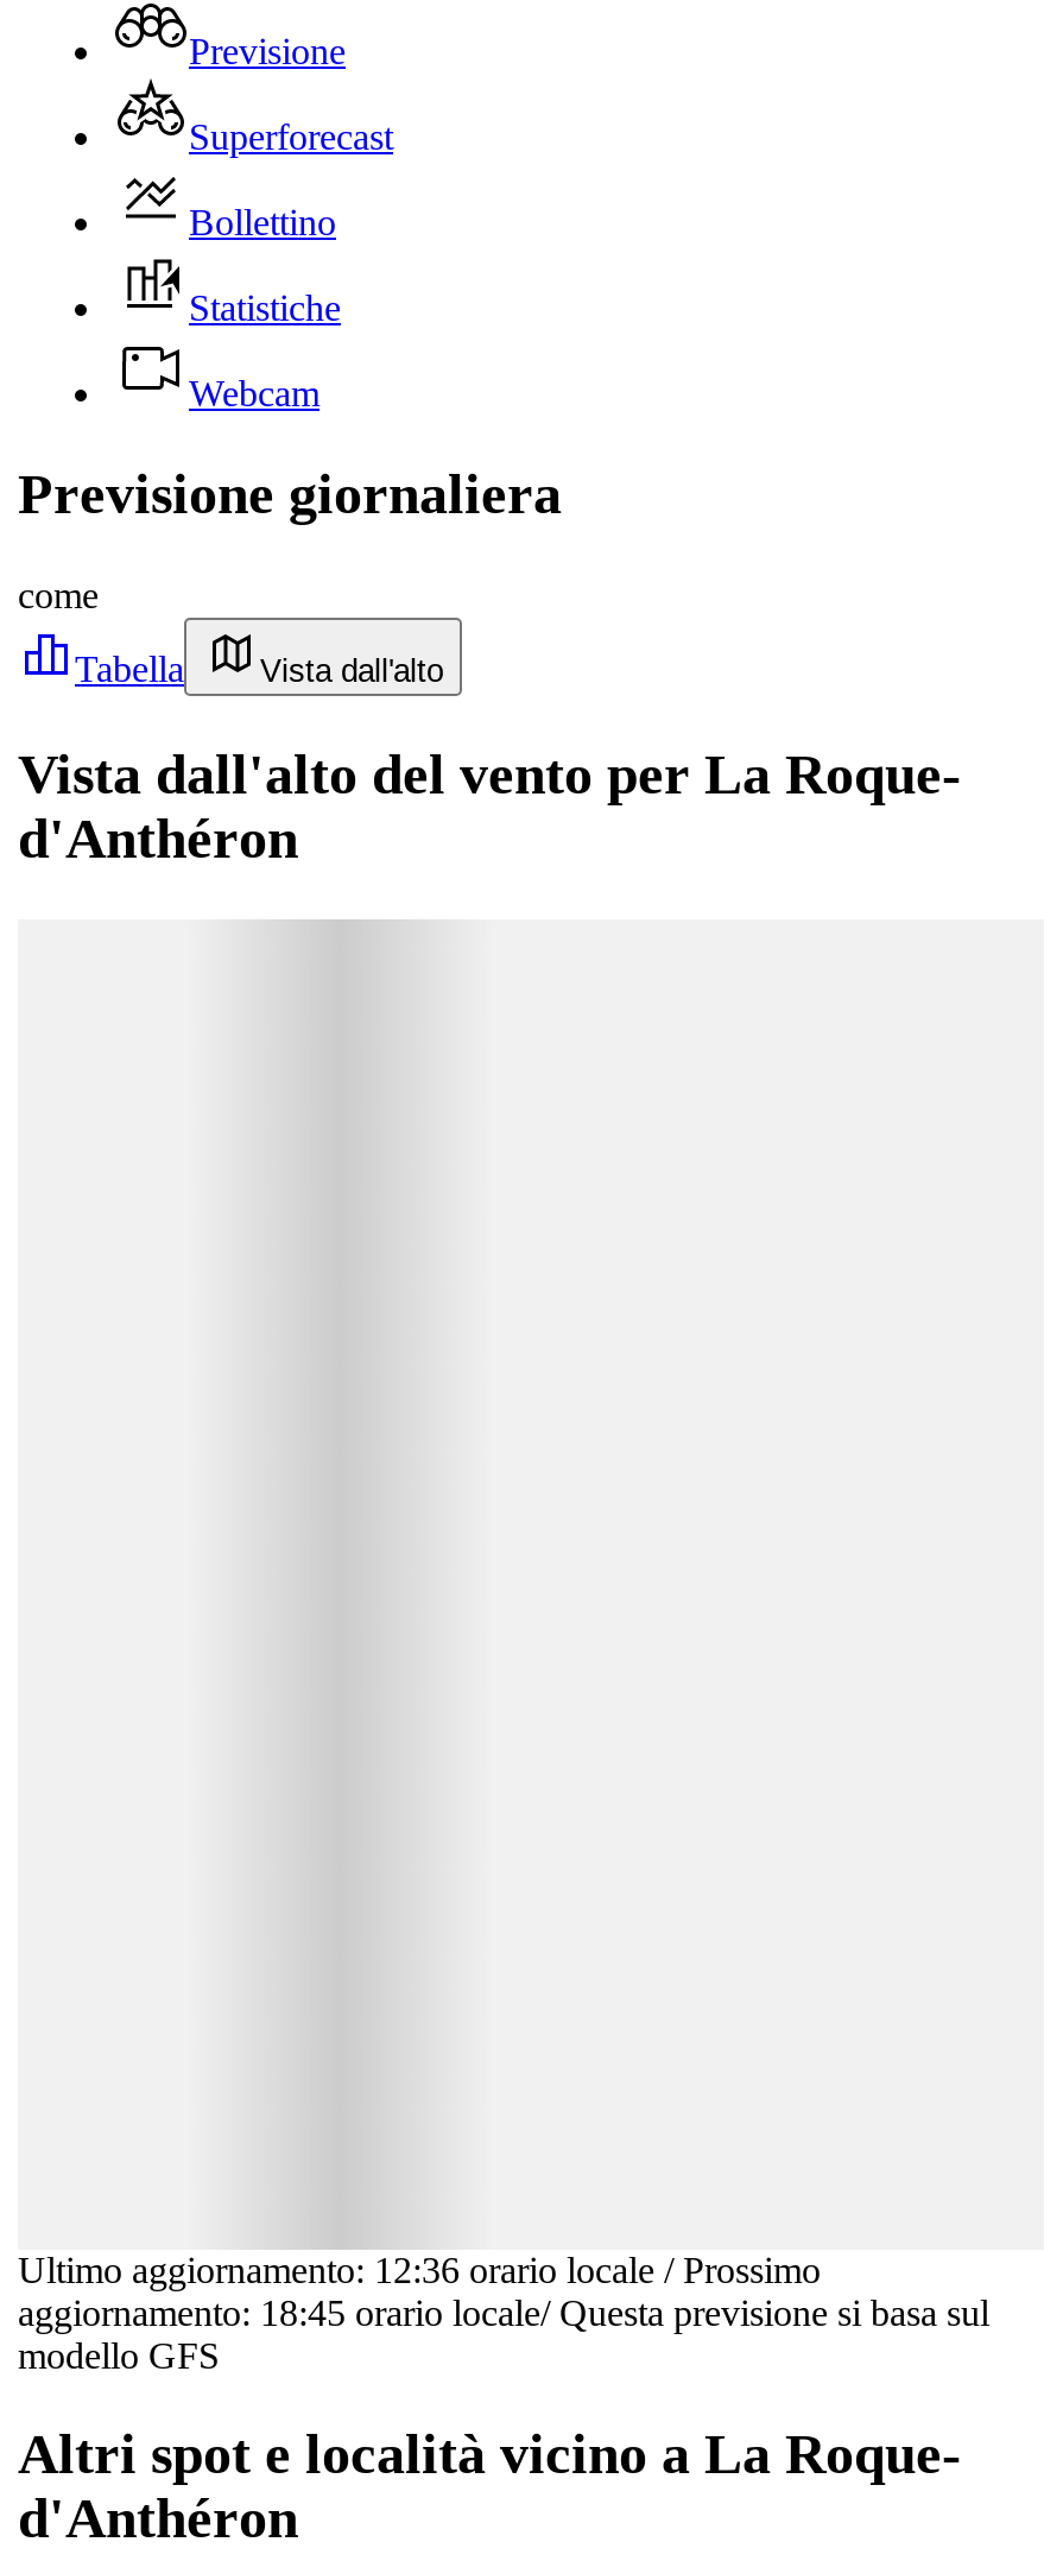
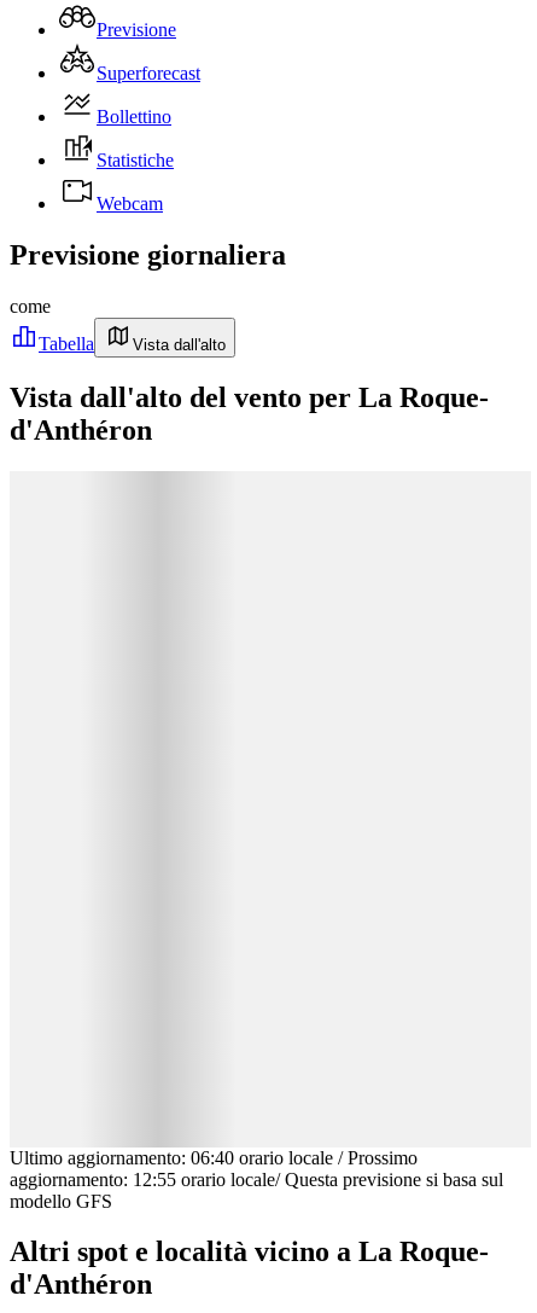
- Ultimo aggiornamento: 12:36 orario locale / Prossimo
+ Ultimo aggiornamento: 06:40 orario locale / Prossimo

- aggiornamento: 18:45 orario locale/ Questa previsione si basa sul
+ aggiornamento: 12:55 orario locale/ Questa previsione si basa sul
